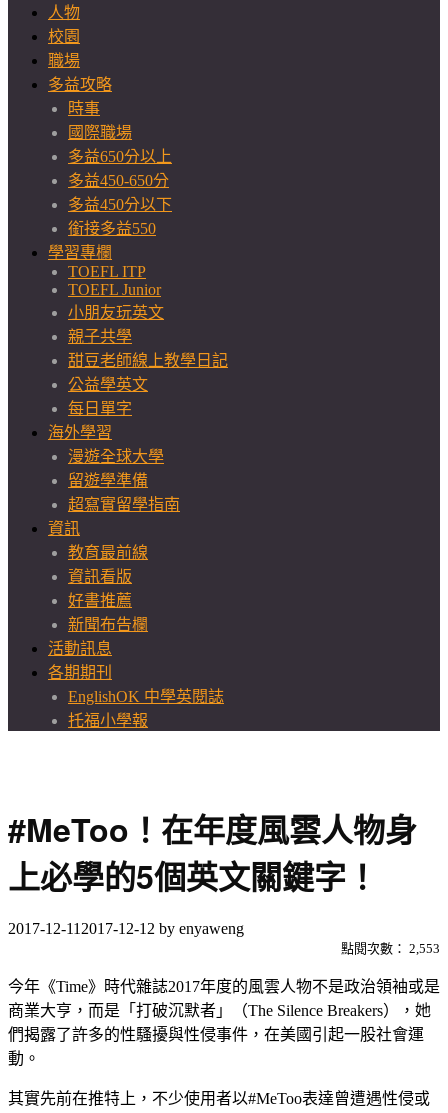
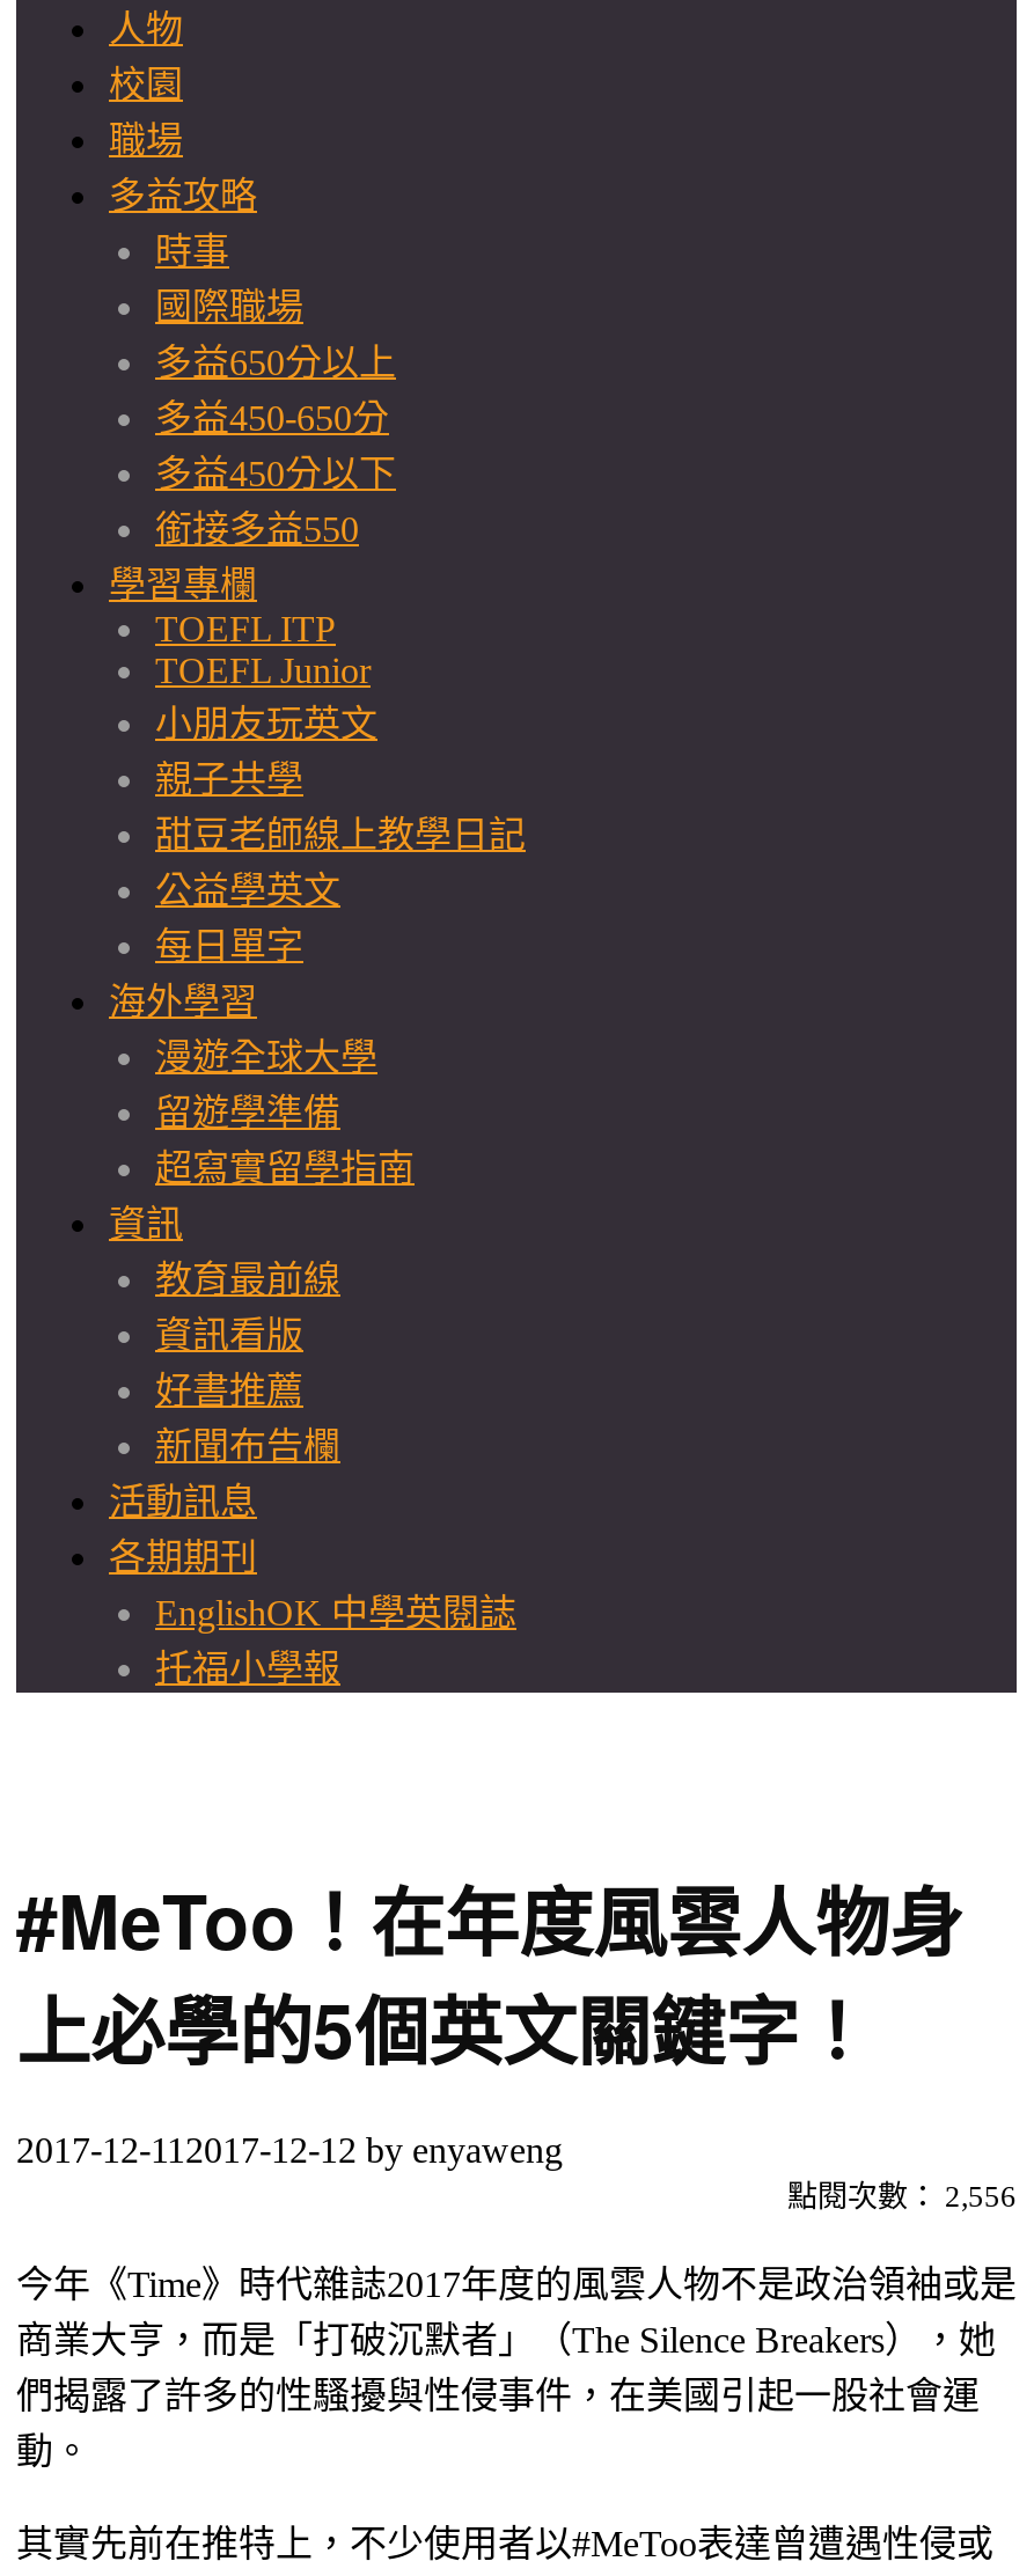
- 點閱次數：2,553
+ 點閱次數：2,556
